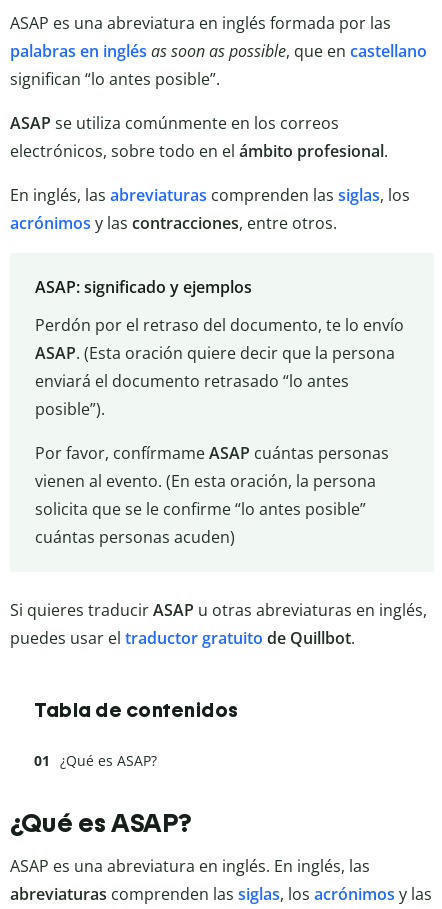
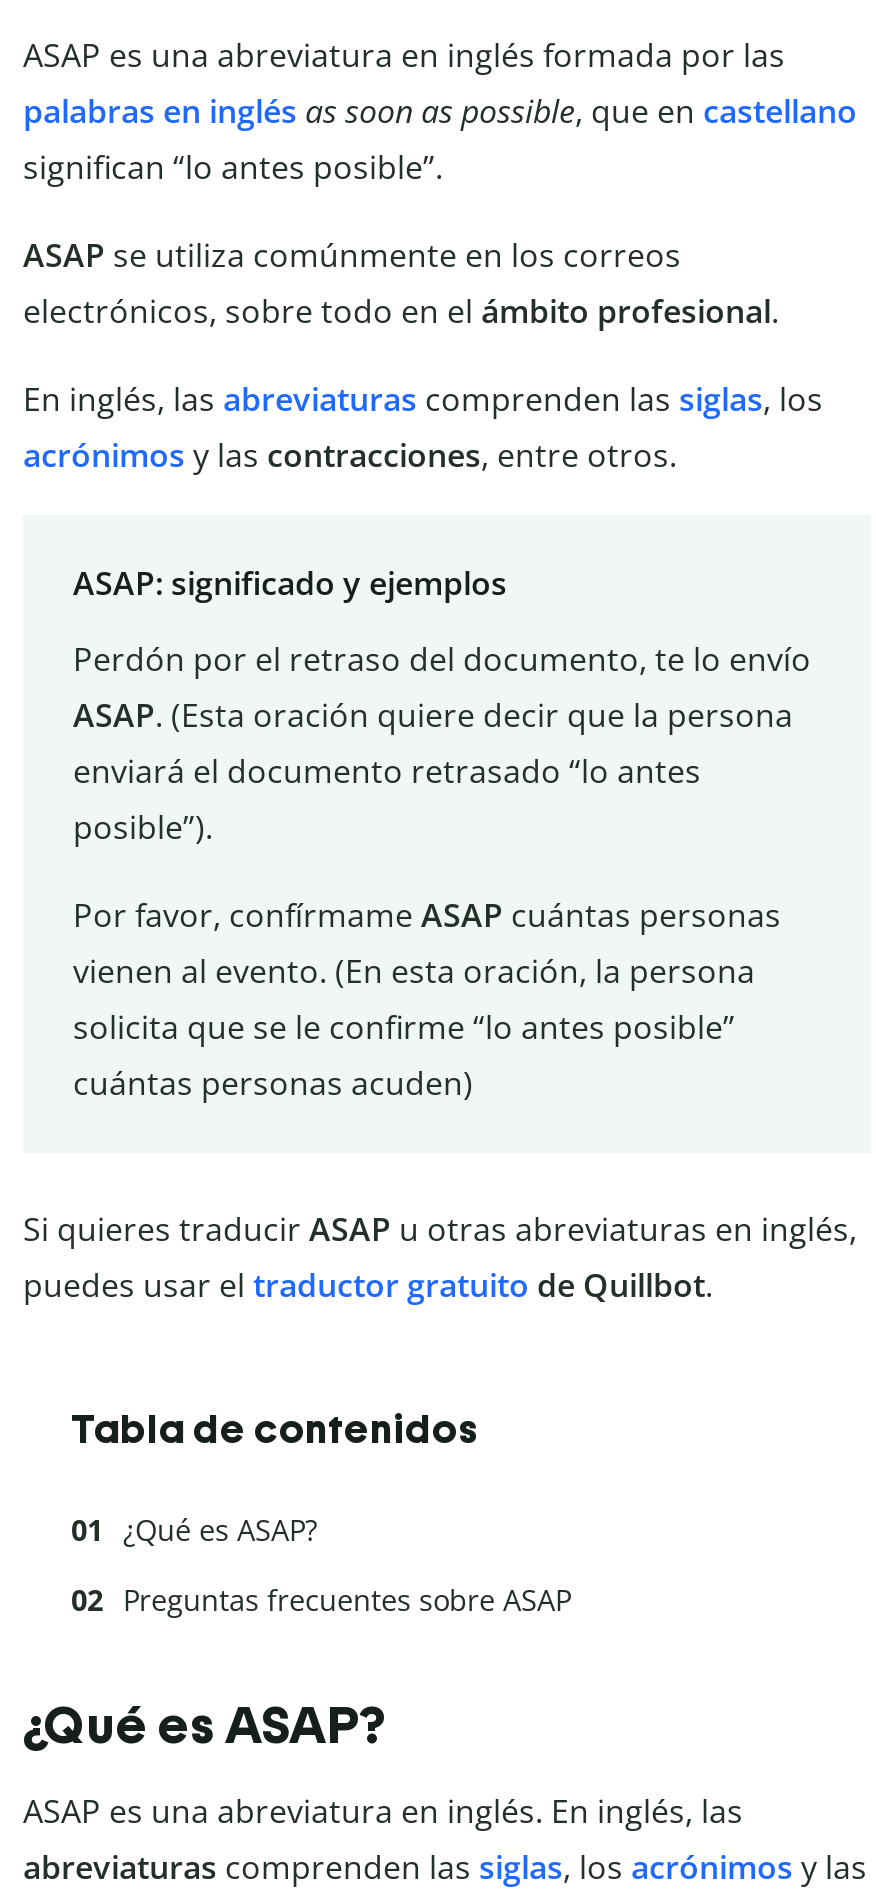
+ Preguntas frecuentes sobre ASAP
